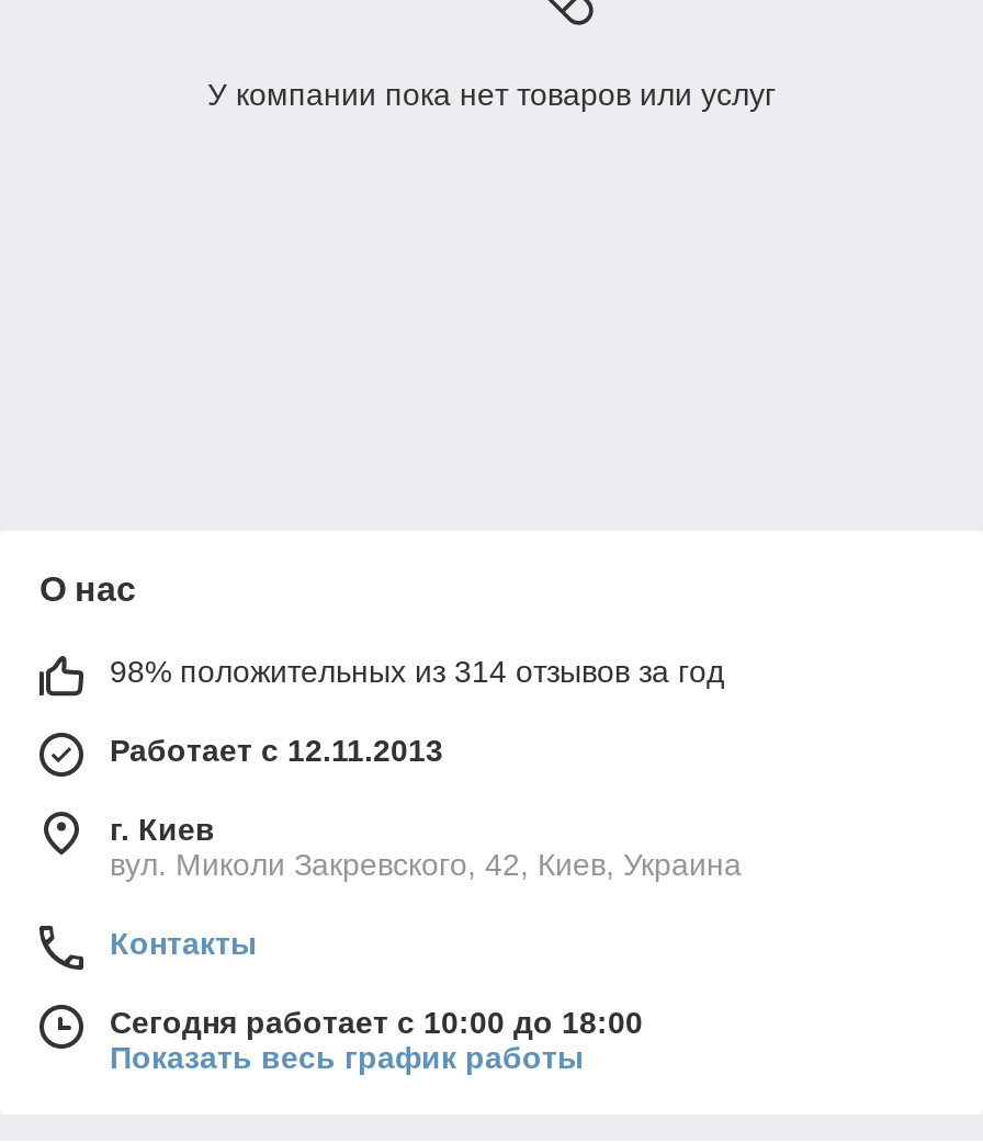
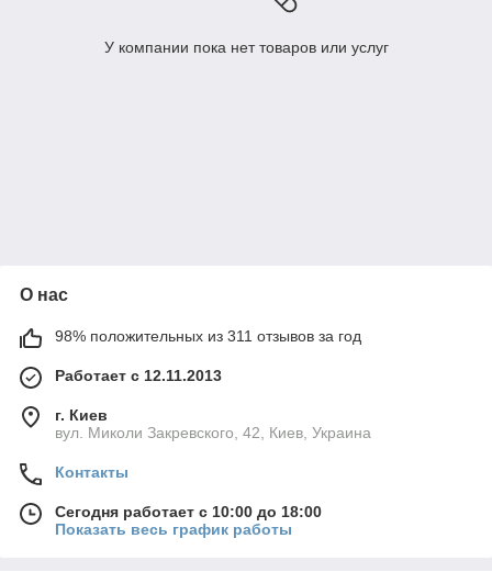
- 98% положительных из 314 отзывов за год
+ 98% положительных из 311 отзывов за год
